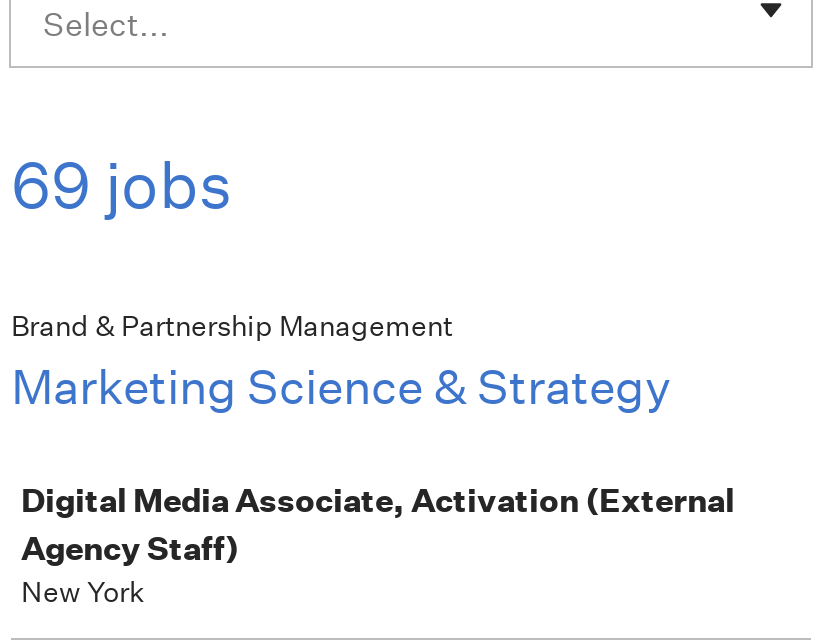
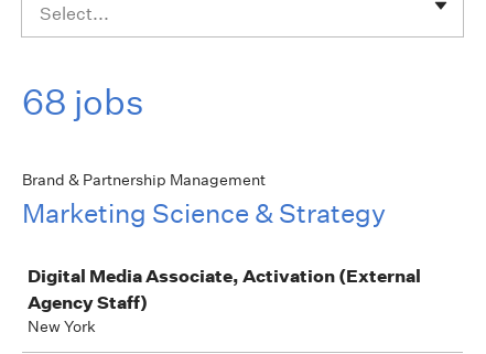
- 69 jobs
+ 68 jobs
